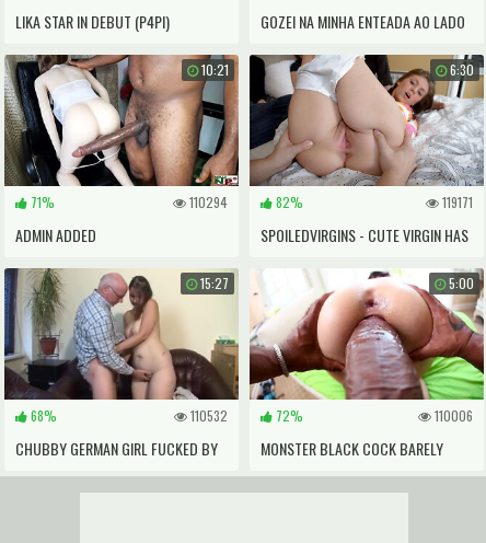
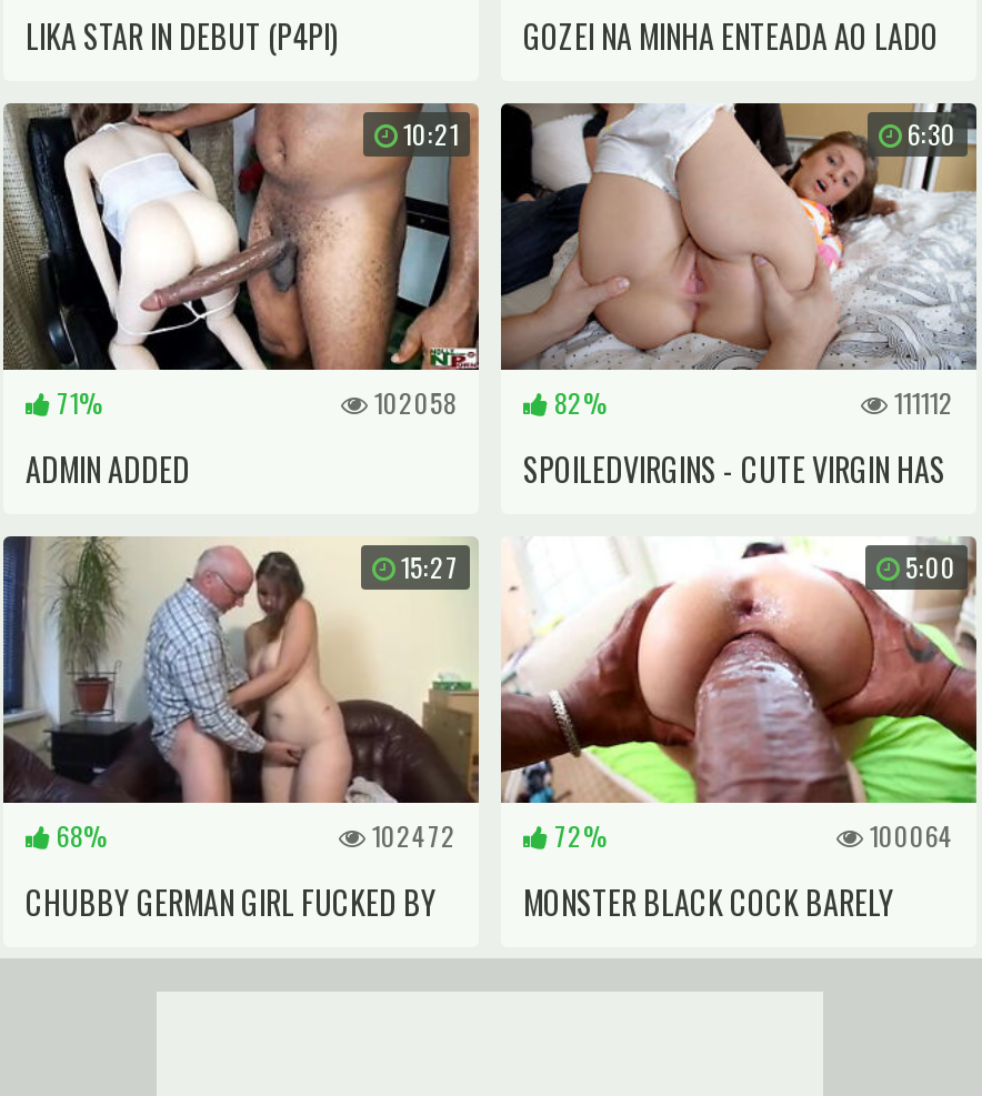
- 110294
+ 102058

- 119171
+ 111112

- 110532
+ 102472

- 110006
+ 100064
